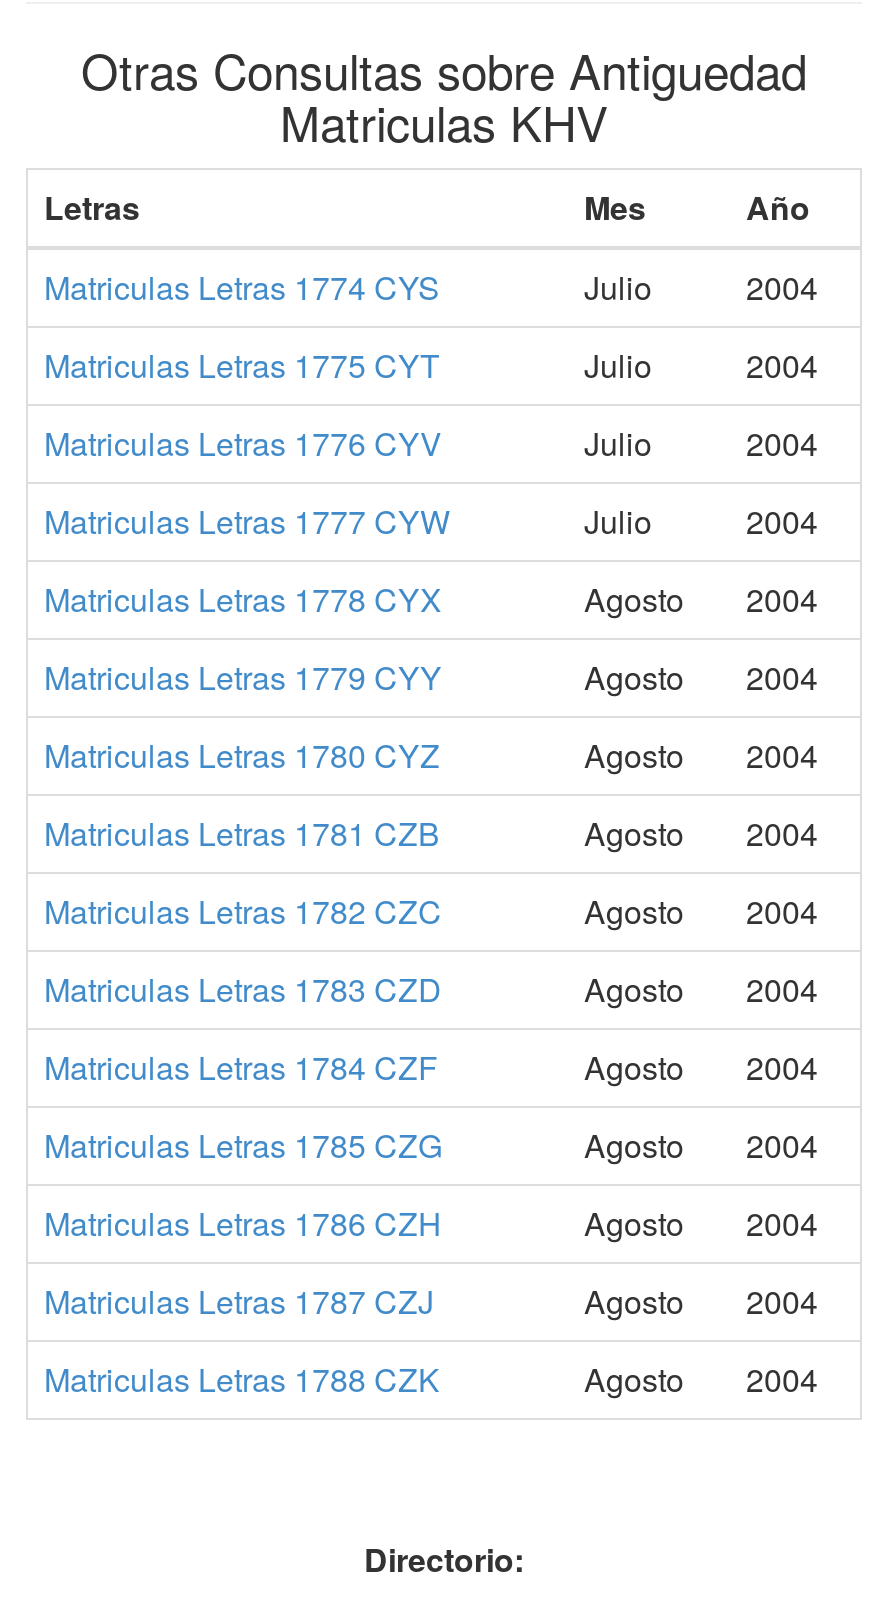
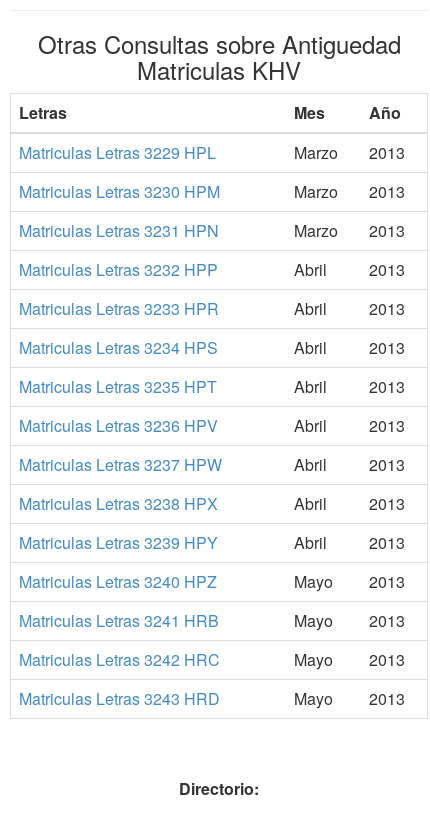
- Matriculas Letras 1774 CYS
- Julio
- 2004
+ Matriculas Letras 3229 HPL
+ Marzo
+ 2013

- Matriculas Letras 1775 CYT
- Julio
- 2004
+ Matriculas Letras 3230 HPM
+ Marzo
+ 2013

- Matriculas Letras 1776 CYV
- Julio
- 2004
+ Matriculas Letras 3231 HPN
+ Marzo
+ 2013

- Matriculas Letras 1777 CYW
- Julio
- 2004
+ Matriculas Letras 3232 HPP
+ Abril
+ 2013

- Matriculas Letras 1778 CYX
- Agosto
- 2004
+ Matriculas Letras 3233 HPR
+ Abril
+ 2013

- Matriculas Letras 1779 CYY
- Agosto
- 2004
+ Matriculas Letras 3234 HPS
+ Abril
+ 2013

- Matriculas Letras 1780 CYZ
- Agosto
- 2004
+ Matriculas Letras 3235 HPT
+ Abril
+ 2013

- Matriculas Letras 1781 CZB
- Agosto
- 2004
+ Matriculas Letras 3236 HPV
+ Abril
+ 2013

- Matriculas Letras 1782 CZC
- Agosto
- 2004
+ Matriculas Letras 3237 HPW
+ Abril
+ 2013

- Matriculas Letras 1783 CZD
- Agosto
- 2004
+ Matriculas Letras 3238 HPX
+ Abril
+ 2013

- Matriculas Letras 1784 CZF
- Agosto
- 2004
+ Matriculas Letras 3239 HPY
+ Abril
+ 2013

- Matriculas Letras 1785 CZG
- Agosto
- 2004
+ Matriculas Letras 3240 HPZ
+ Mayo
+ 2013

- Matriculas Letras 1786 CZH
- Agosto
- 2004
+ Matriculas Letras 3241 HRB
+ Mayo
+ 2013

- Matriculas Letras 1787 CZJ
- Agosto
- 2004
+ Matriculas Letras 3242 HRC
+ Mayo
+ 2013

- Matriculas Letras 1788 CZK
- Agosto
- 2004
+ Matriculas Letras 3243 HRD
+ Mayo
+ 2013
